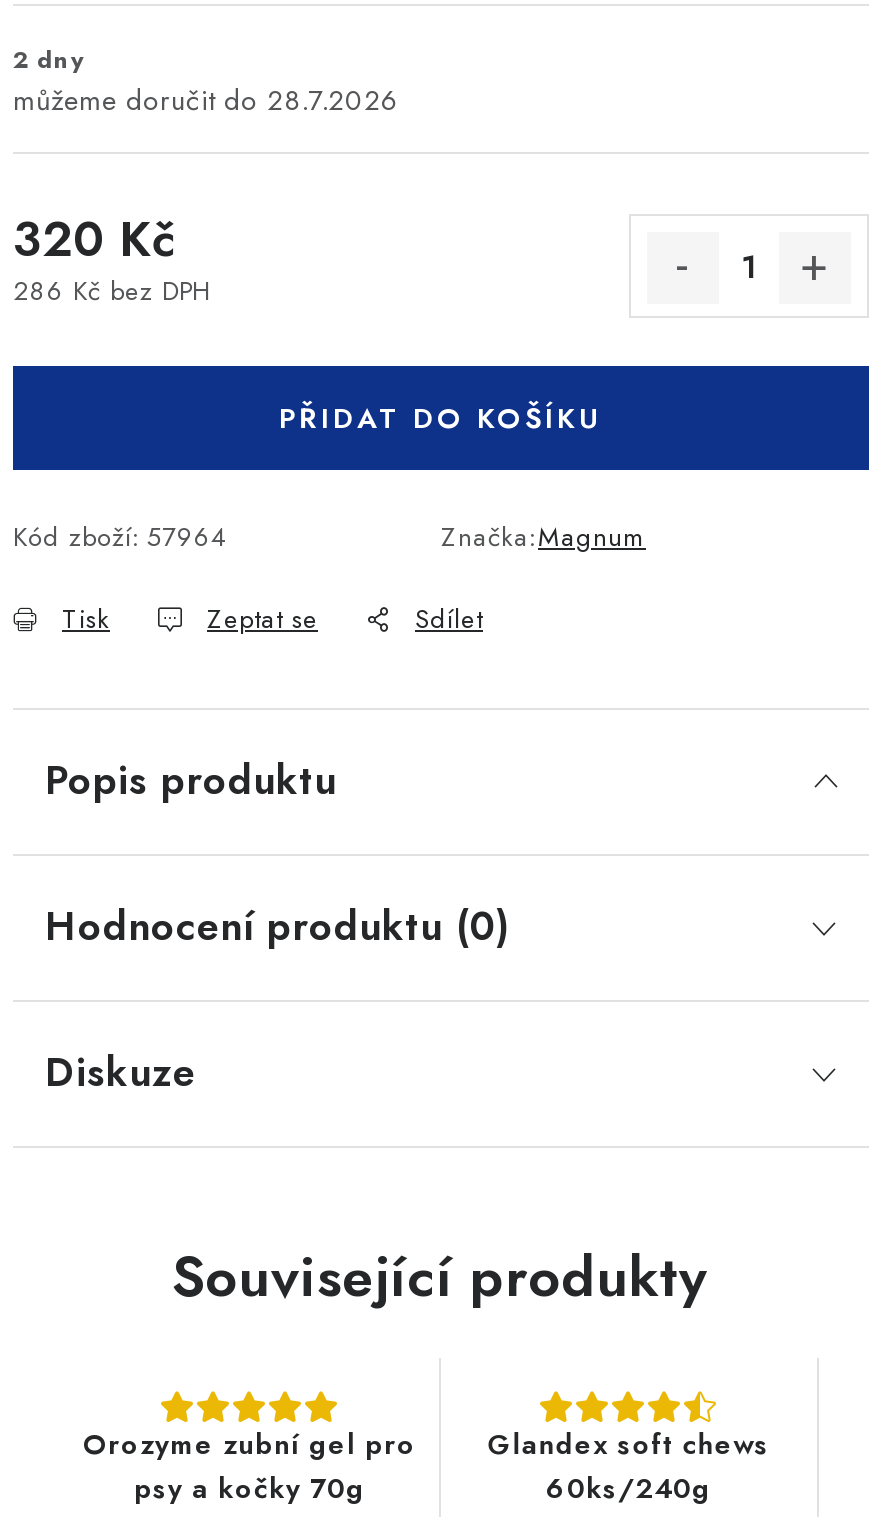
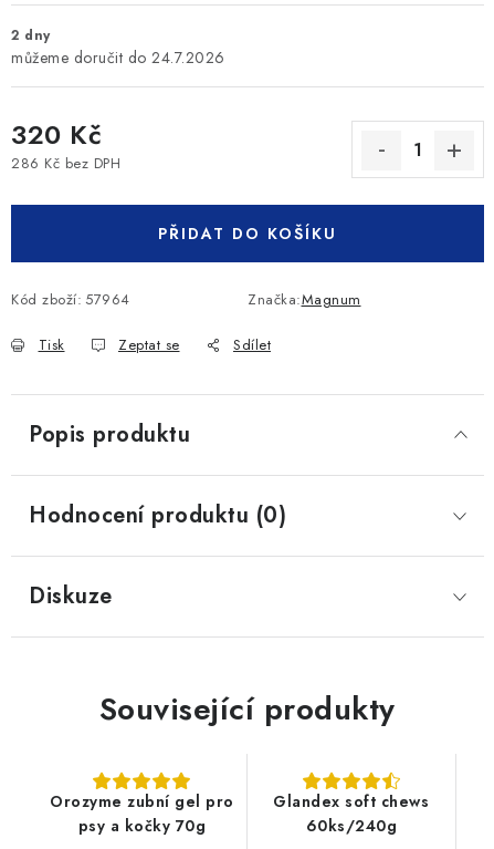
- 28.7.2026
+ 24.7.2026
